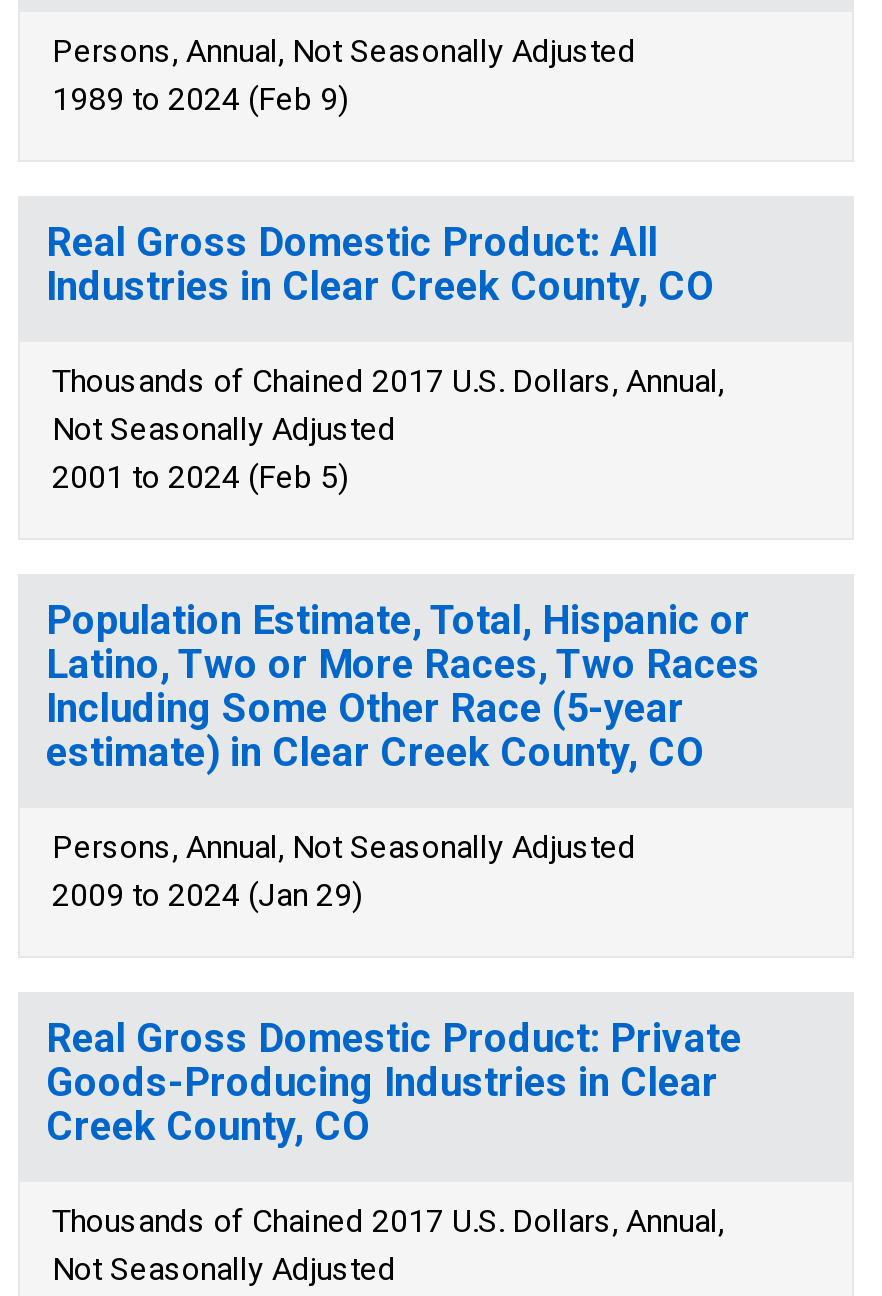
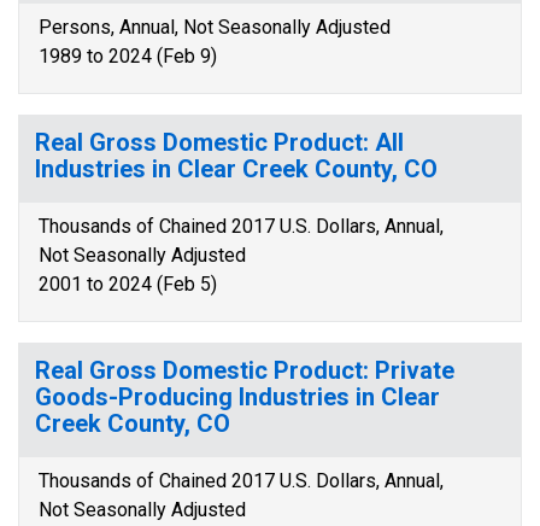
- Population Estimate, Total, Hispanic or
- Latino, Two or More Races, Two Races
- Including Some Other Race (5-year
- estimate) in Clear Creek County, CO
- Persons, Annual, Not Seasonally Adjusted
- 2009 to 2024 (Jan 29)
